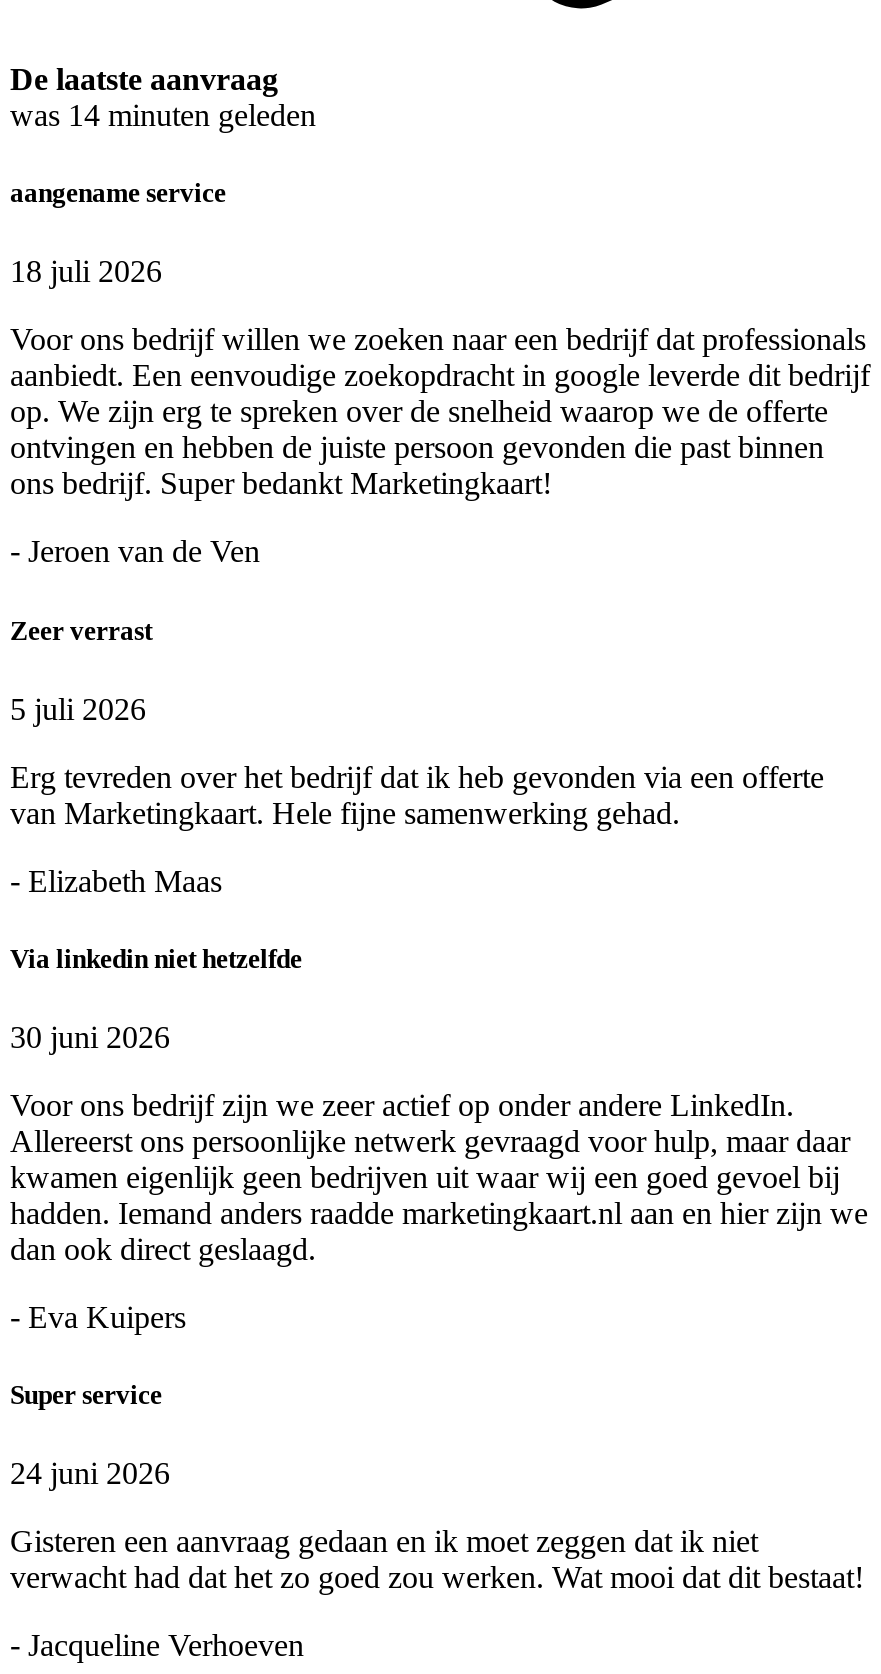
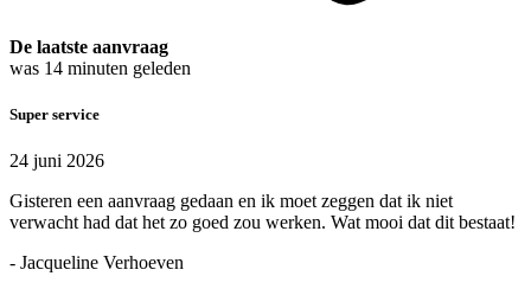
- aangename service
- 18 juli 2026
- Voor ons bedrijf willen we zoeken naar een bedrijf dat professionals
- aanbiedt. Een eenvoudige zoekopdracht in google leverde dit bedrijf
- op. We zijn erg te spreken over de snelheid waarop we de offerte
- ontvingen en hebben de juiste persoon gevonden die past binnen
- ons bedrijf. Super bedankt Marketingkaart!
- - Jeroen van de Ven
- Zeer verrast
- 5 juli 2026
- Erg tevreden over het bedrijf dat ik heb gevonden via een offerte
- van Marketingkaart. Hele fijne samenwerking gehad.
- - Elizabeth Maas
- Via linkedin niet hetzelfde
- 30 juni 2026
- Voor ons bedrijf zijn we zeer actief op onder andere LinkedIn.
- Allereerst ons persoonlijke netwerk gevraagd voor hulp, maar daar
- kwamen eigenlijk geen bedrijven uit waar wij een goed gevoel bij
- hadden. Iemand anders raadde marketingkaart.nl aan en hier zijn we
- dan ook direct geslaagd.
- - Eva Kuipers
